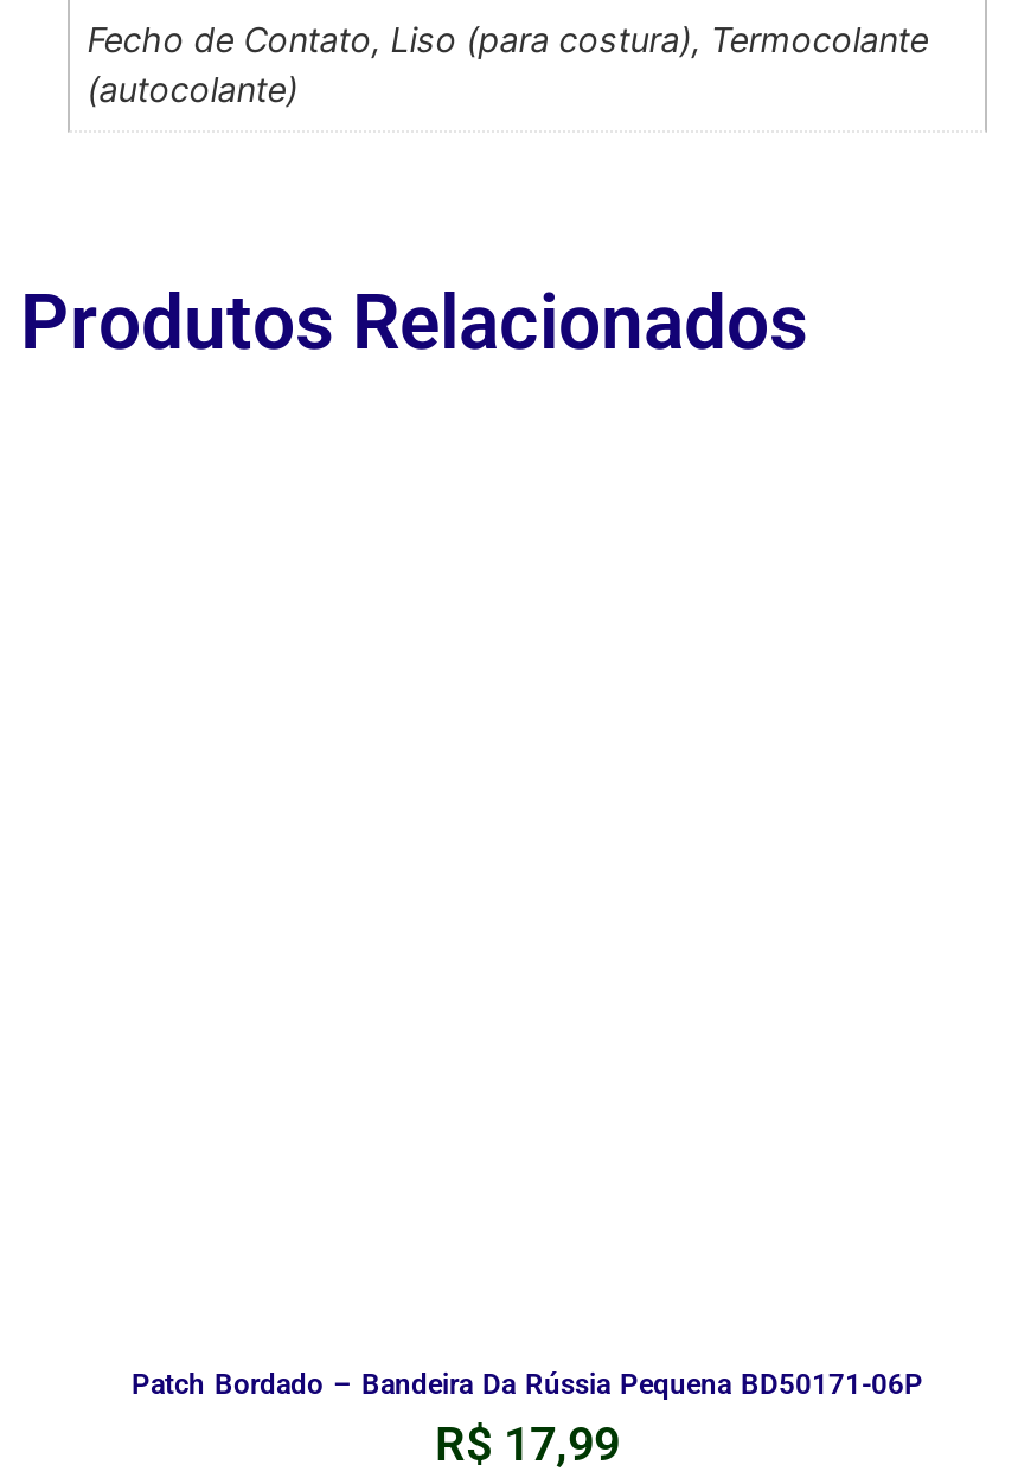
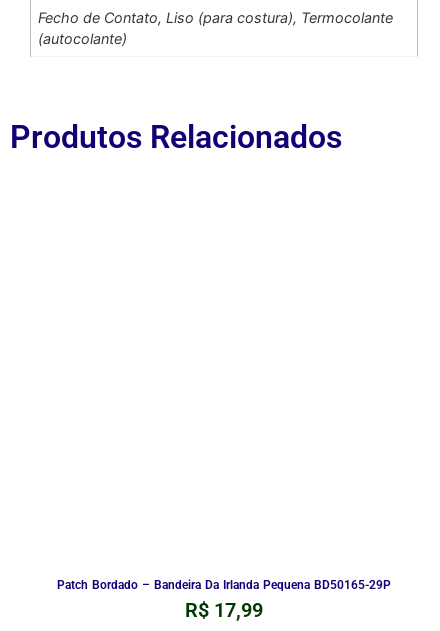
- Patch Bordado – Bandeira Da Rússia Pequena BD50171-06P
+ Patch Bordado – Bandeira Da Irlanda Pequena BD50165-29P
